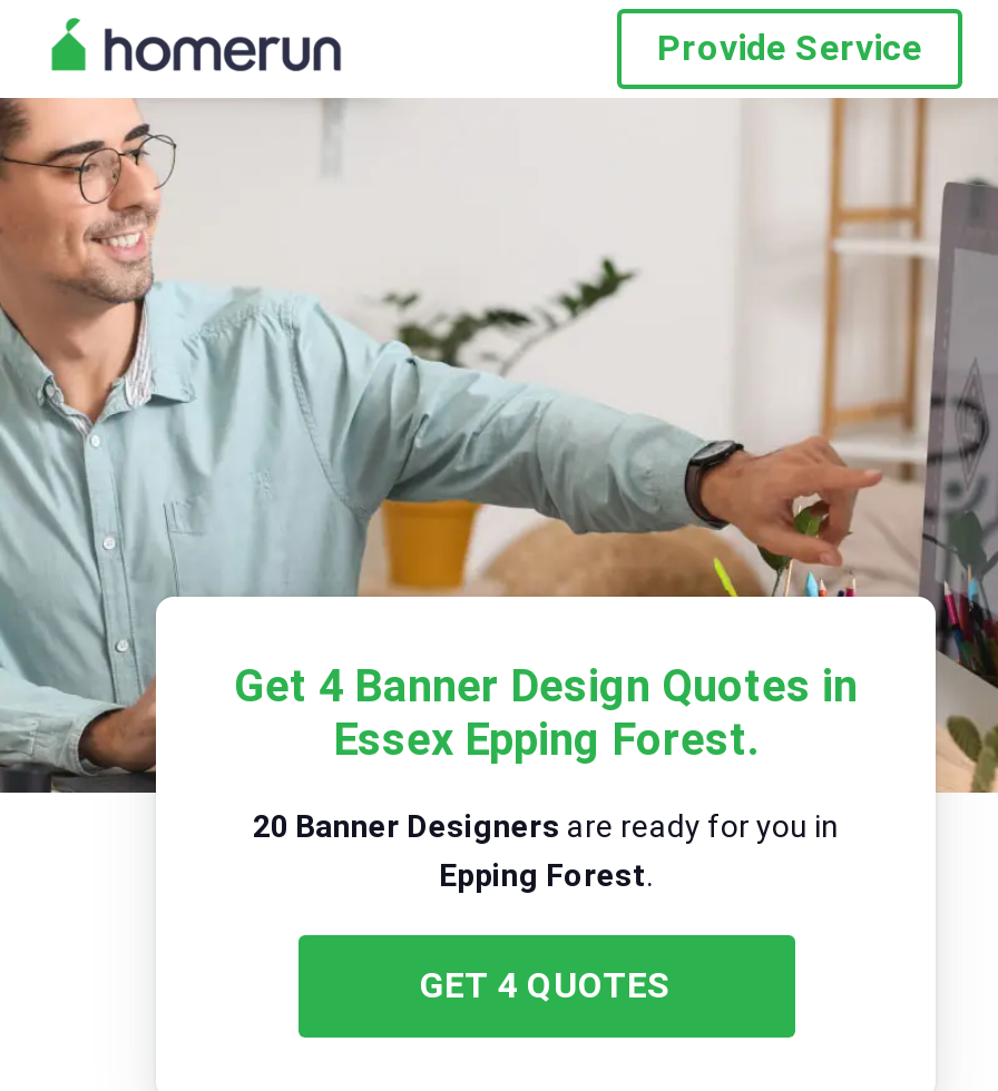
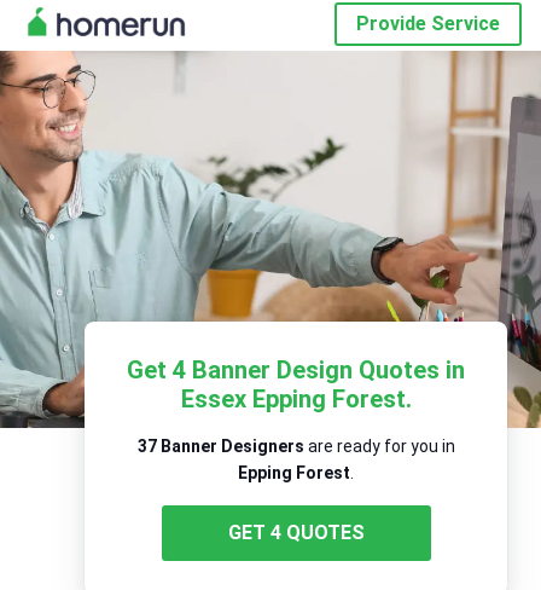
- 20 Banner Designers are ready for you in
+ 37 Banner Designers are ready for you in
